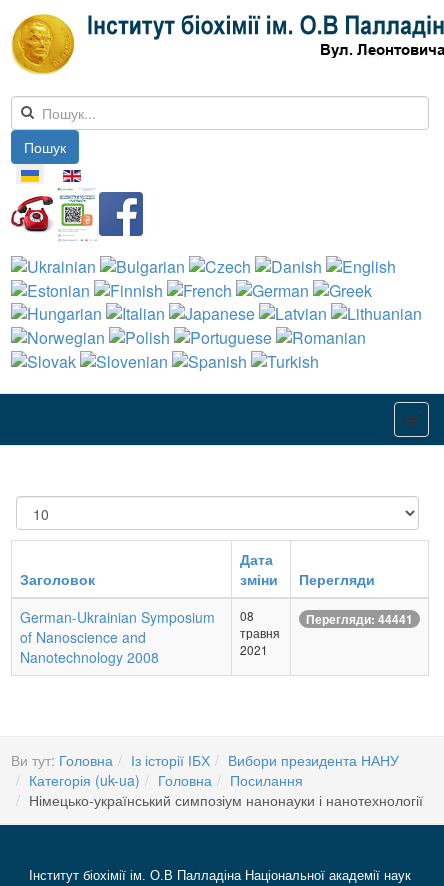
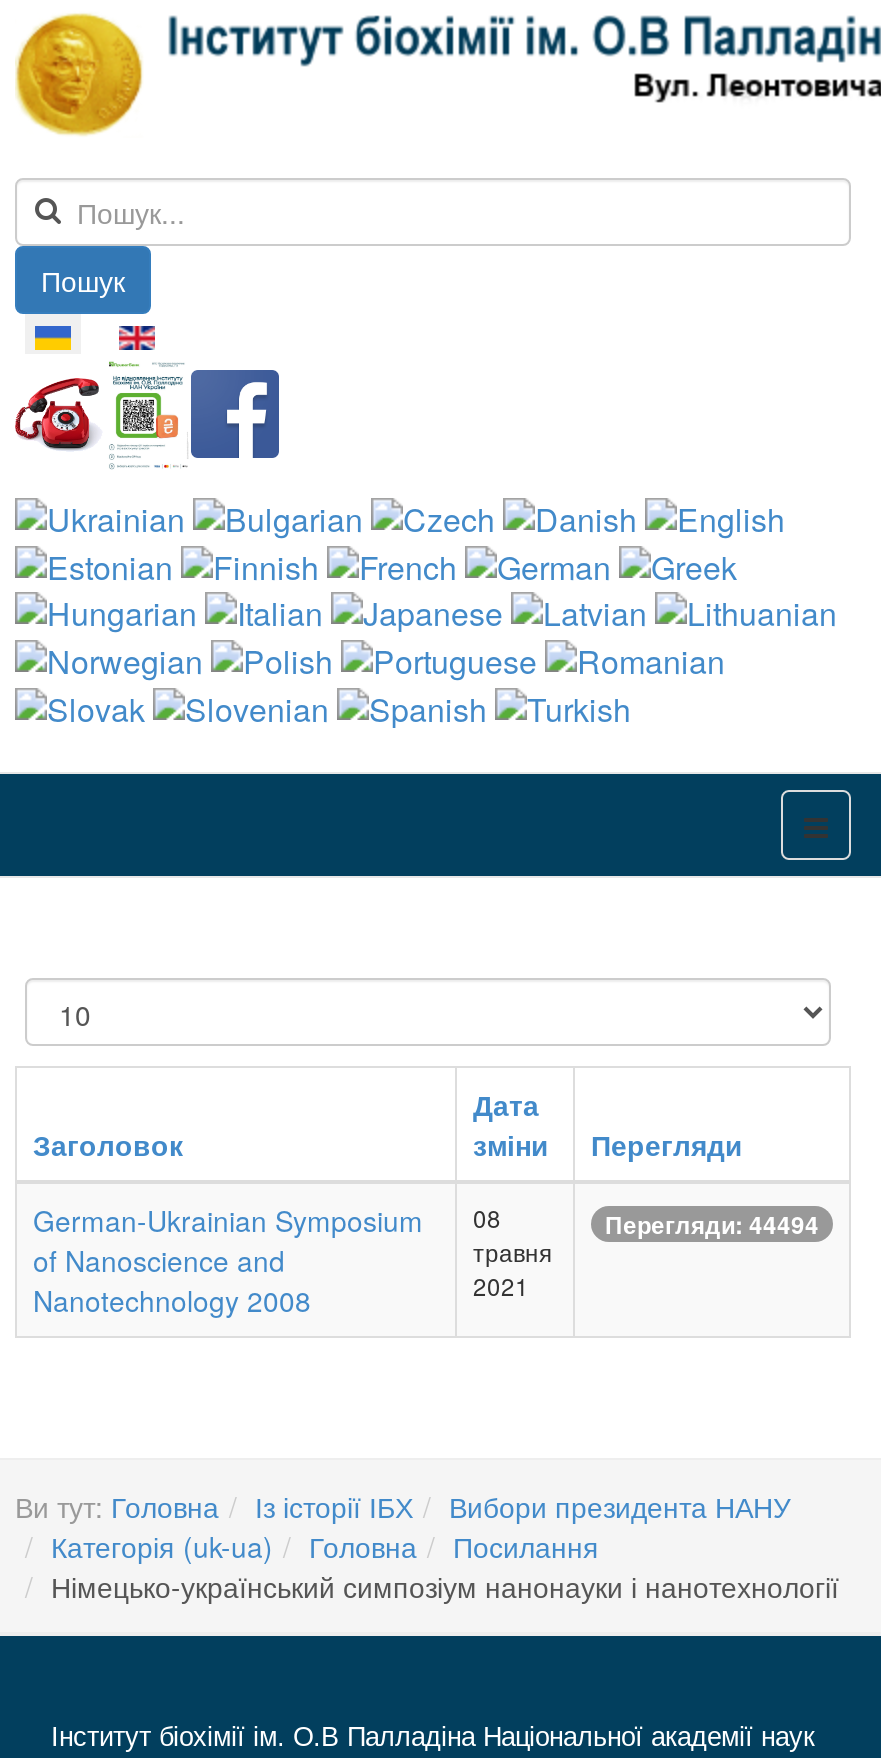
- Перегляди: 44441
+ Перегляди: 44494
